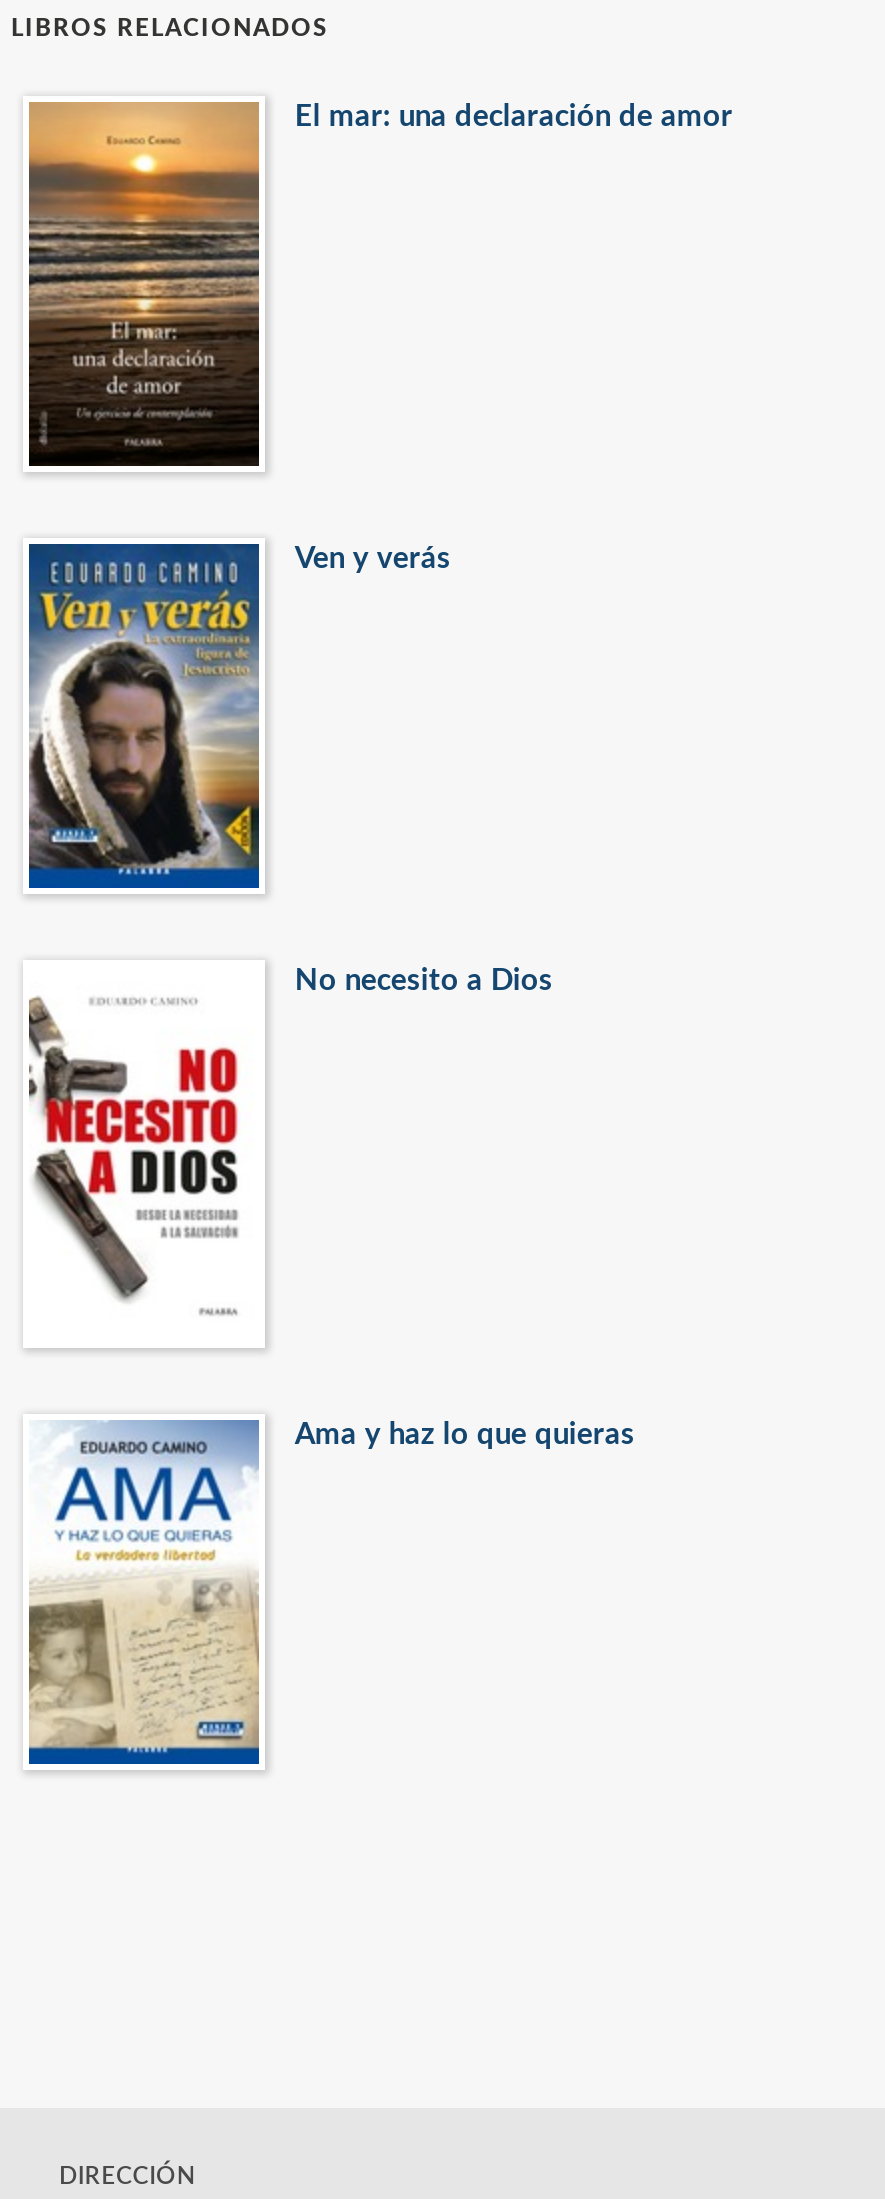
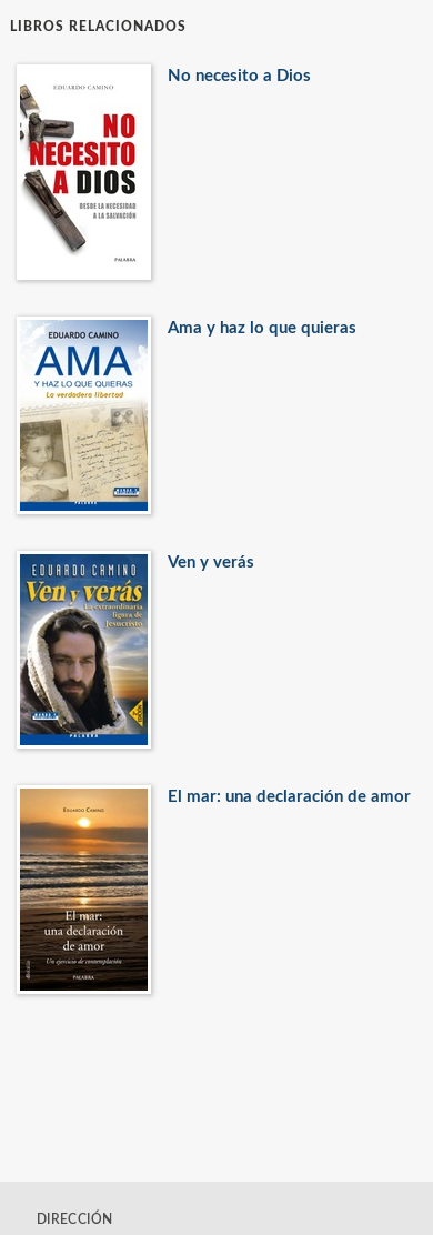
moved down: [image] | El mar: una declaración de amor

moved down: [image] | Ven y verás

moved up: [image] | No necesito a Dios | Ama y haz lo que quieras

moved up: [image]
